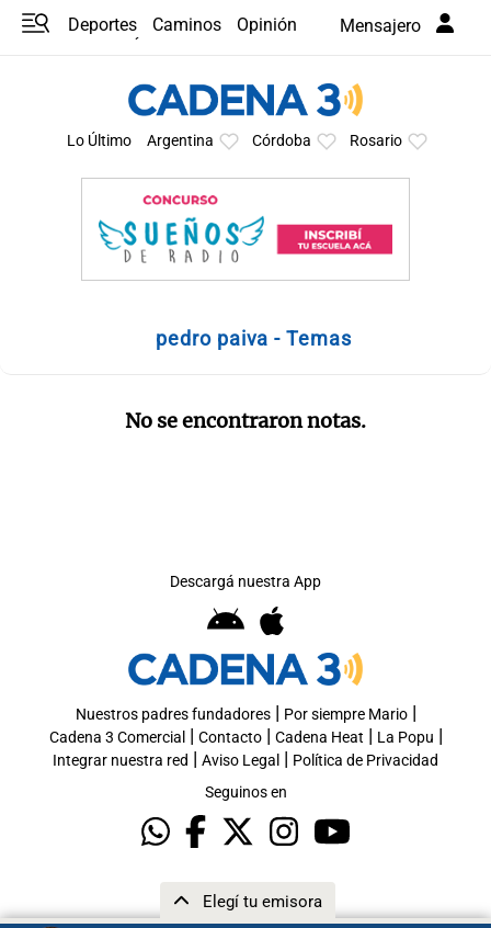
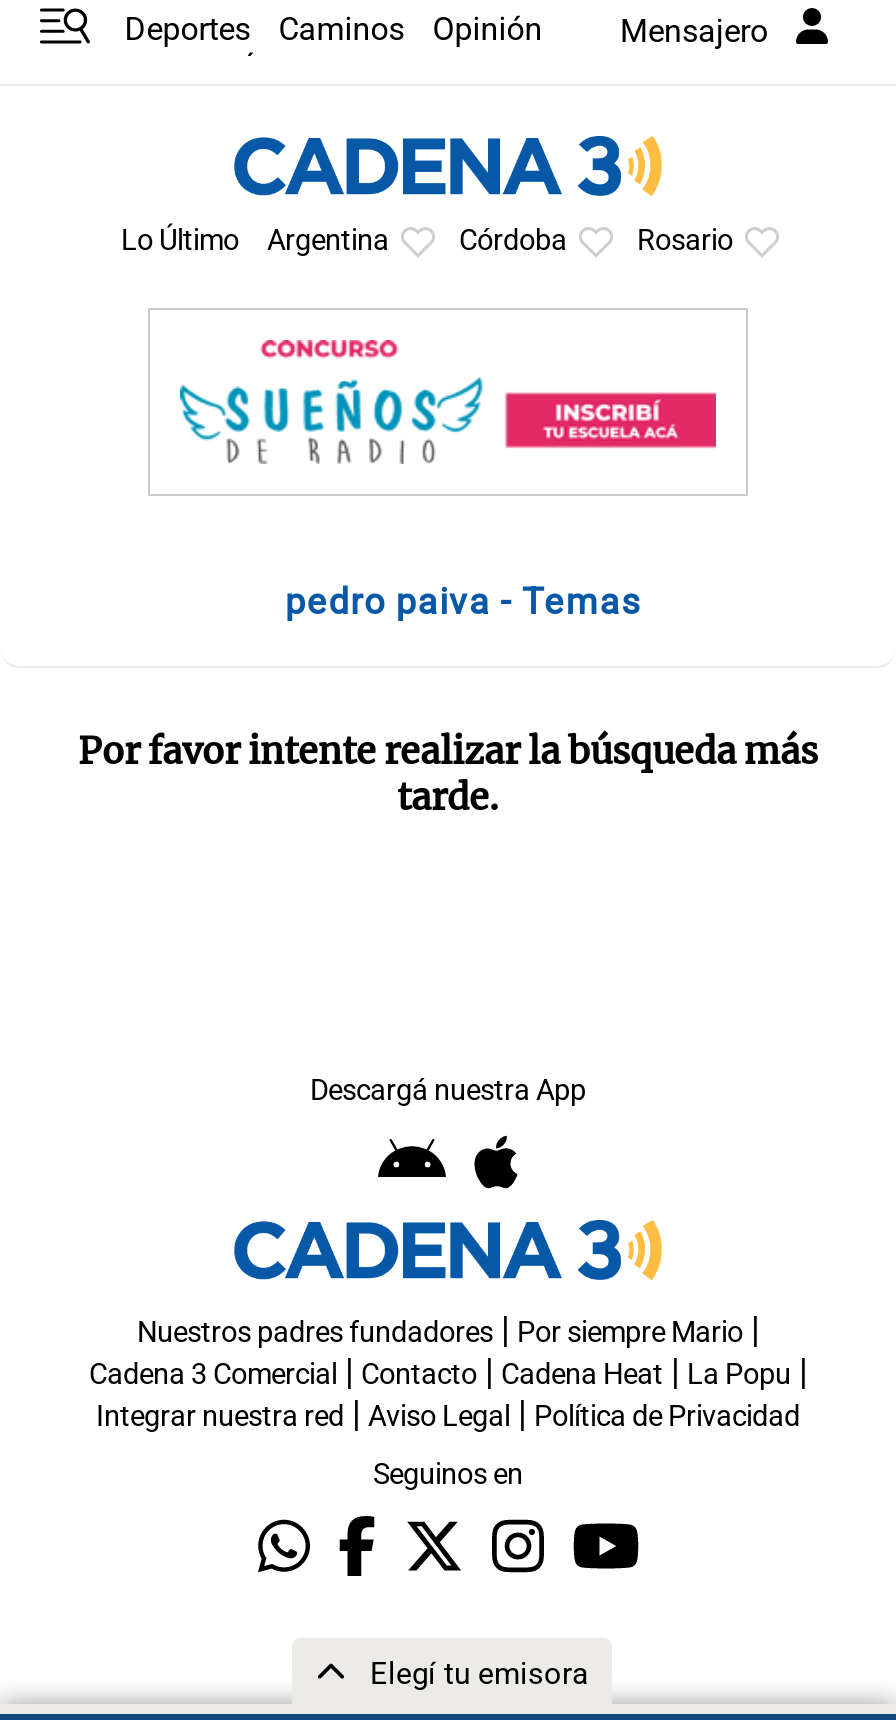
- No se encontraron notas.
+ Por favor intente realizar la búsqueda más
+ tarde.
